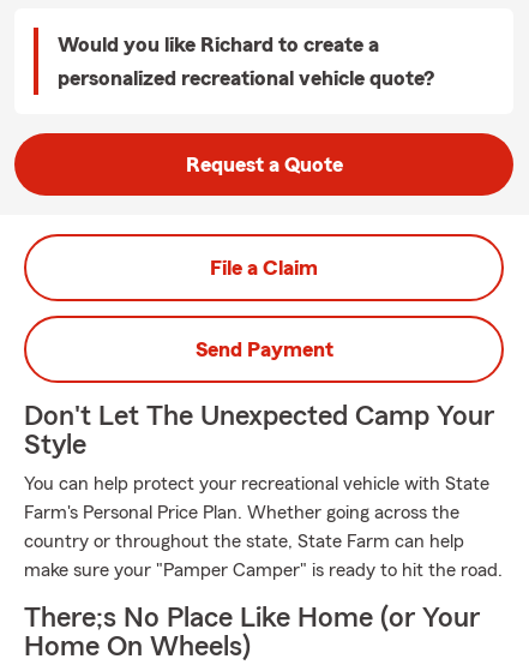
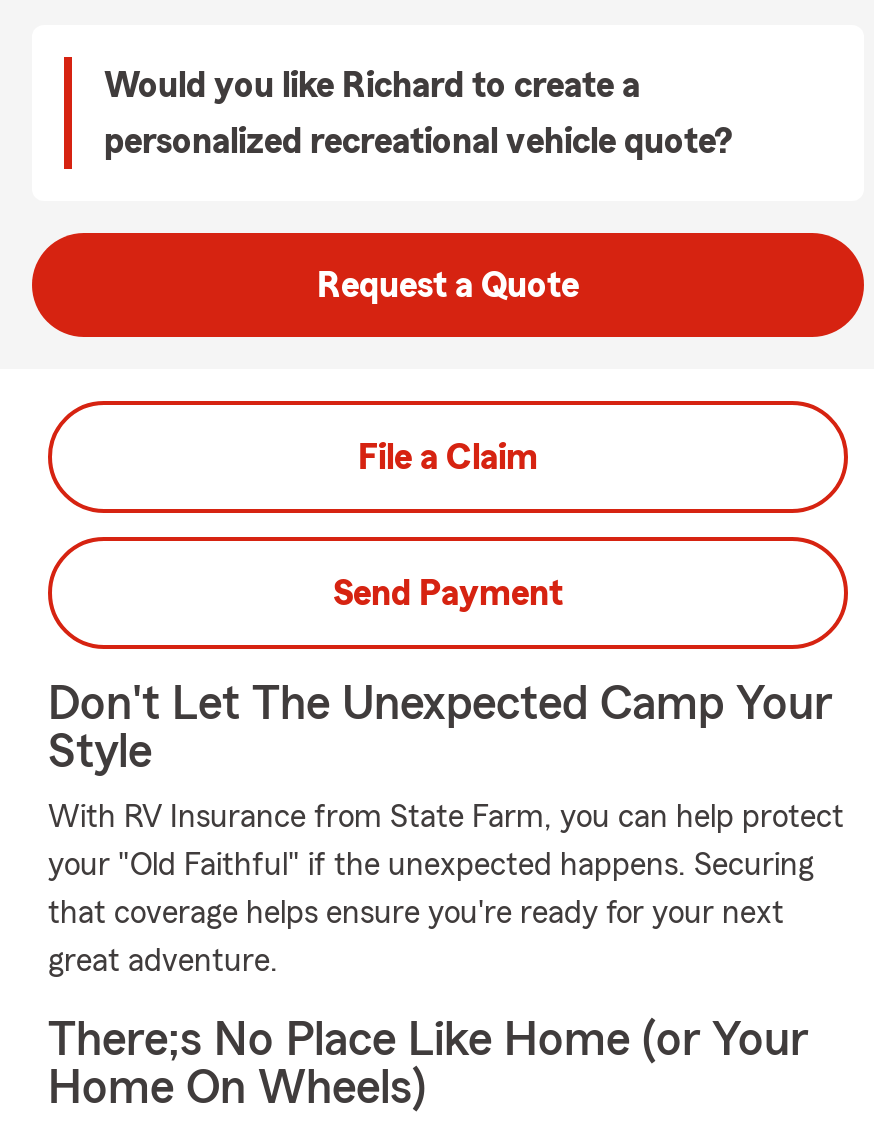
- You can help protect your recreational vehicle with State
+ With RV Insurance from State Farm, you can help protect

- Farm's Personal Price Plan. Whether going across the
+ your "Old Faithful" if the unexpected happens. Securing

- country or throughout the state, State Farm can help
+ that coverage helps ensure you're ready for your next

- make sure your "Pamper Camper" is ready to hit the road.
+ great adventure.
